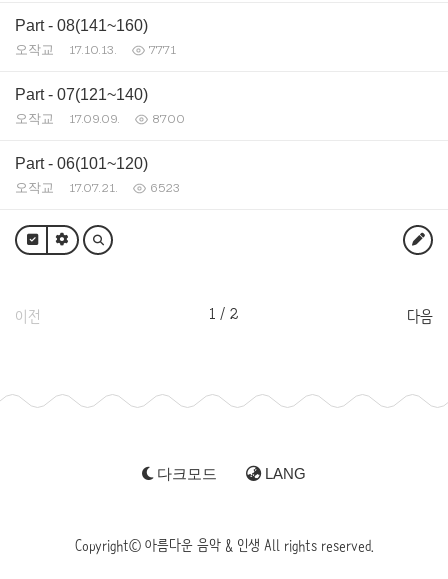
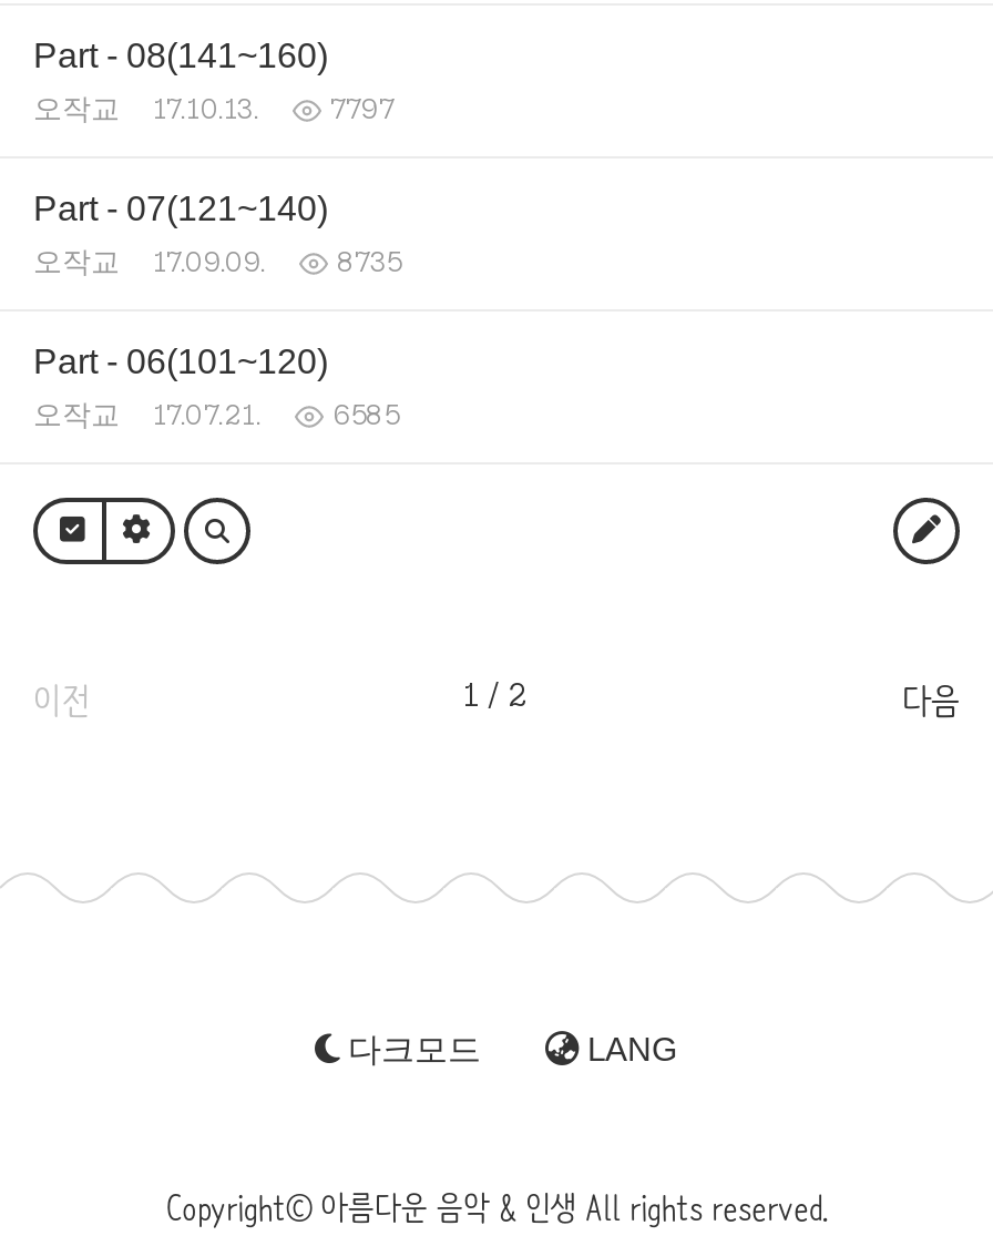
- 오작교 17.10.13. 7771
+ 오작교 17.10.13. 7797

- 오작교 17.09.09. 8700
+ 오작교 17.09.09. 8735

- 오작교 17.07.21. 6523
+ 오작교 17.07.21. 6585
